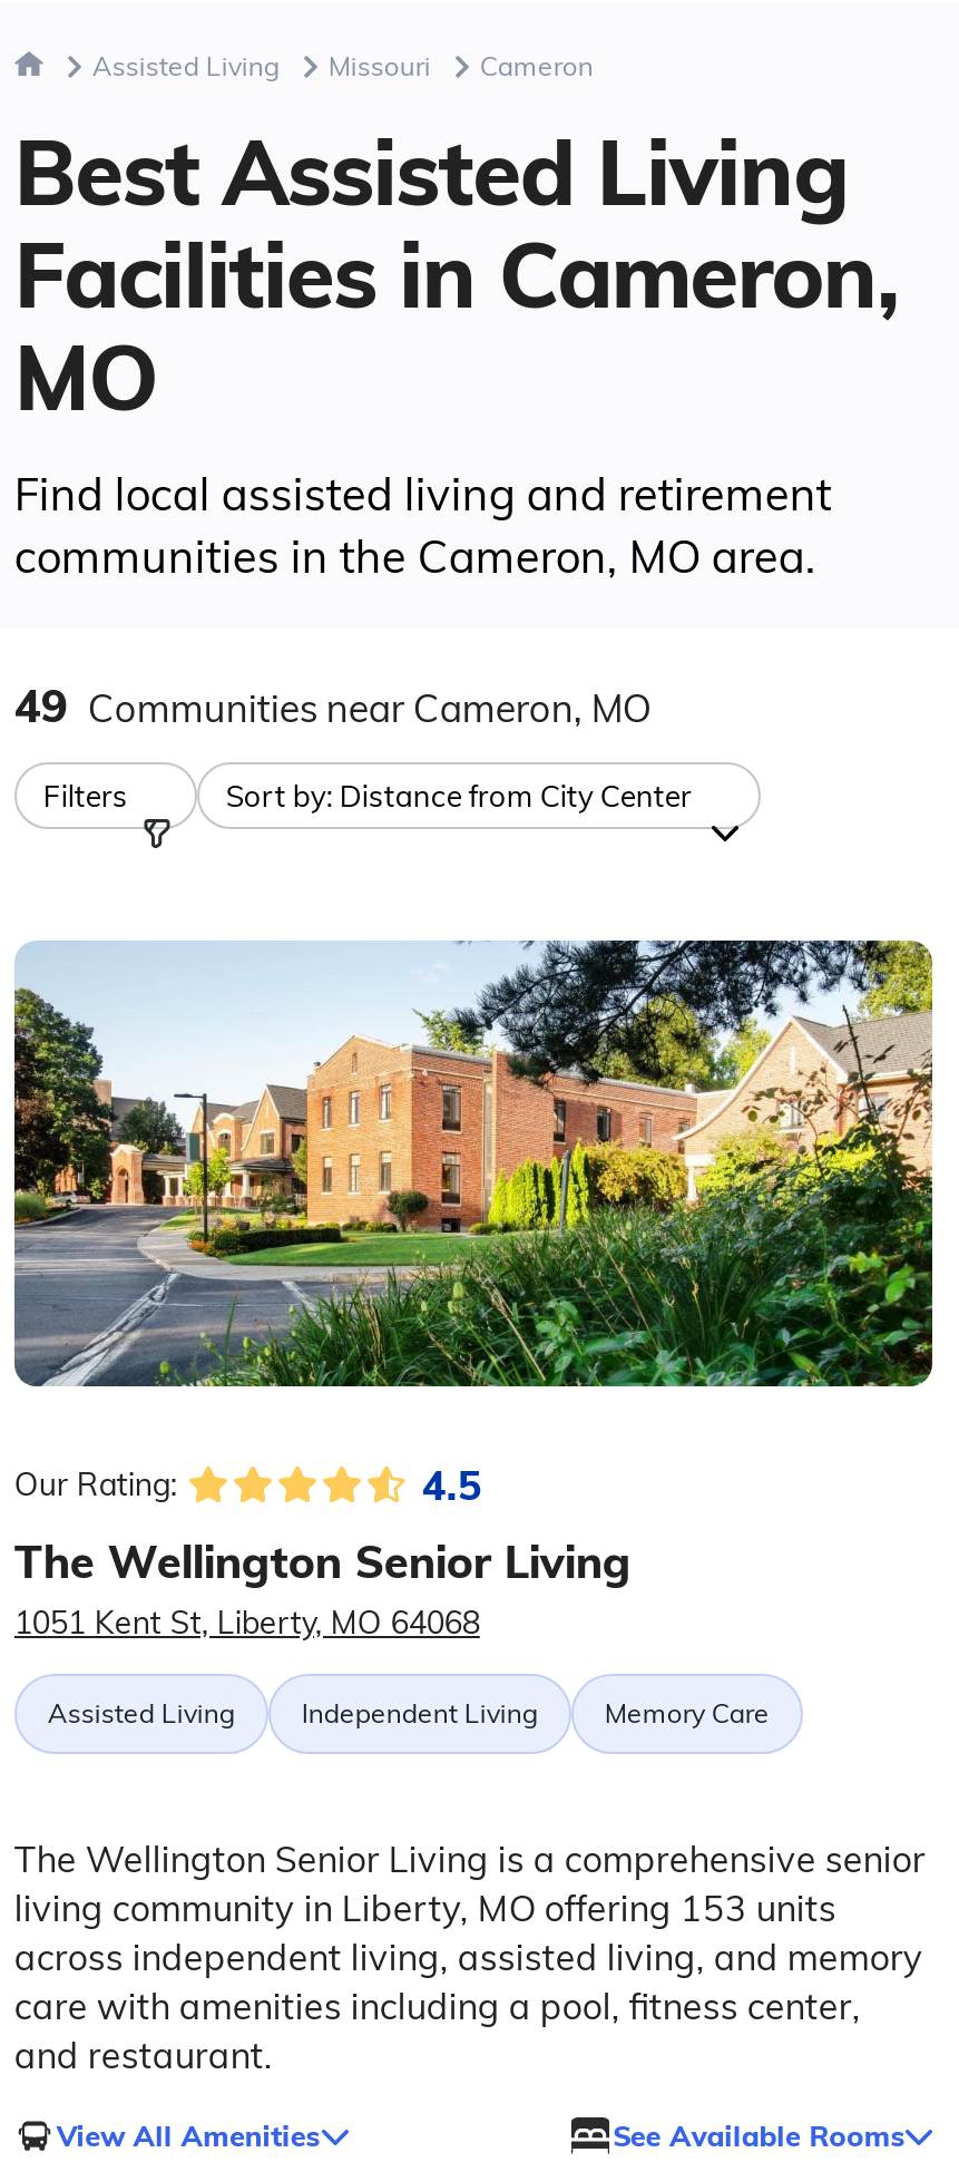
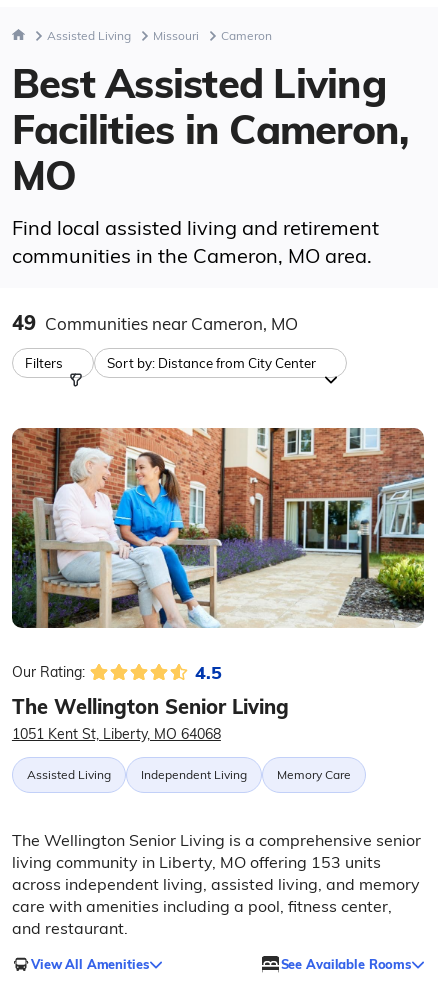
- [image]
+ [image]
